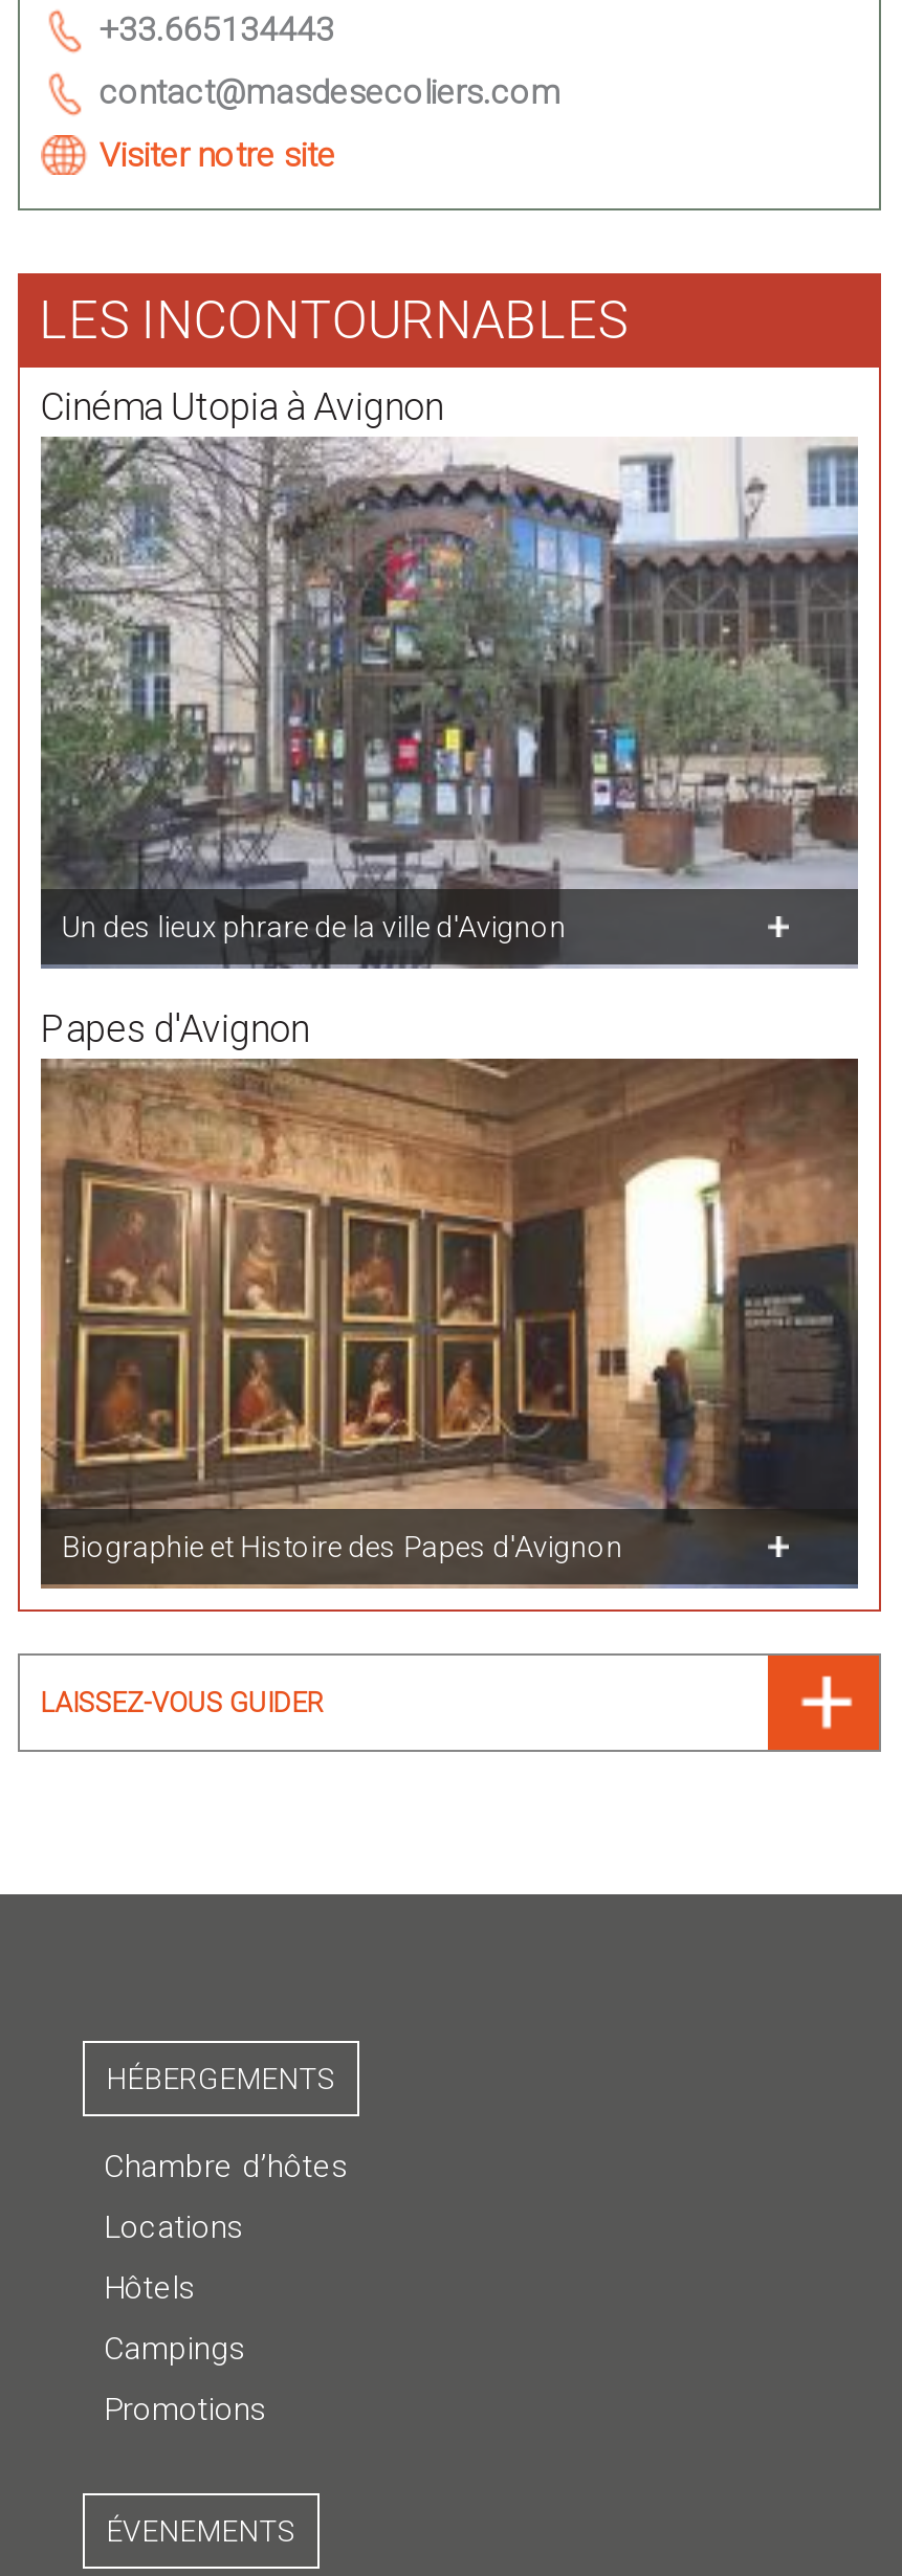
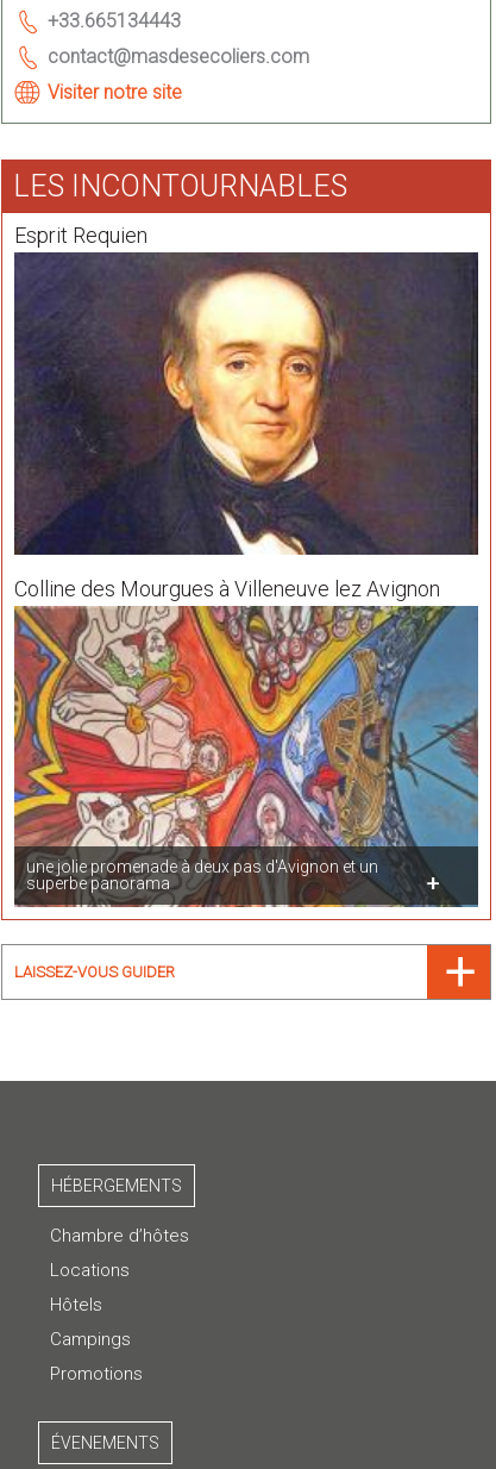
- Cinéma Utopia à Avignon
+ Esprit Requien

- [image]
- Un des lieux phrare de la ville d'Avignon
- Papes d'Avignon
+ [image]
+ Colline des Mourgues à Villeneuve lez Avignon

- [image]
- Biographie et Histoire des Papes d'Avignon
+ [image]
+ une jolie promenade à deux pas d'Avignon et un
+ superbe panorama
